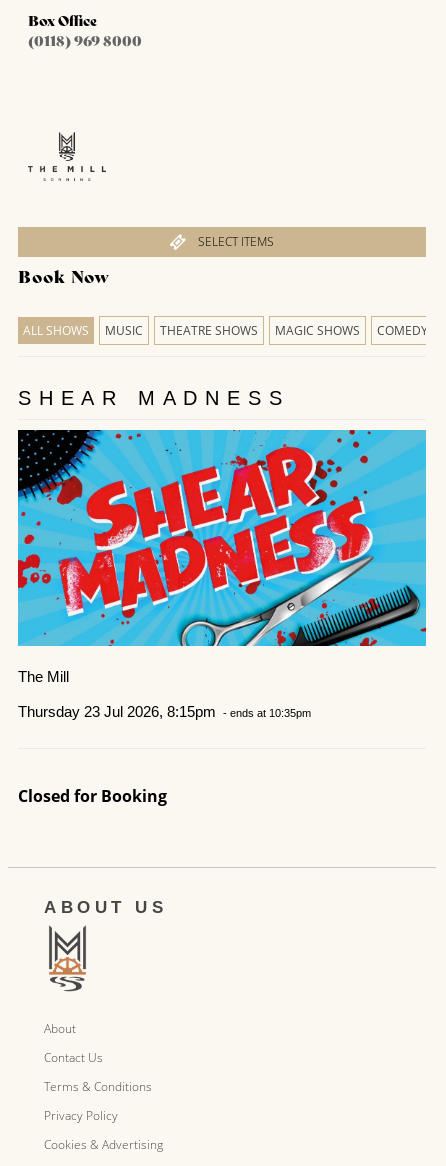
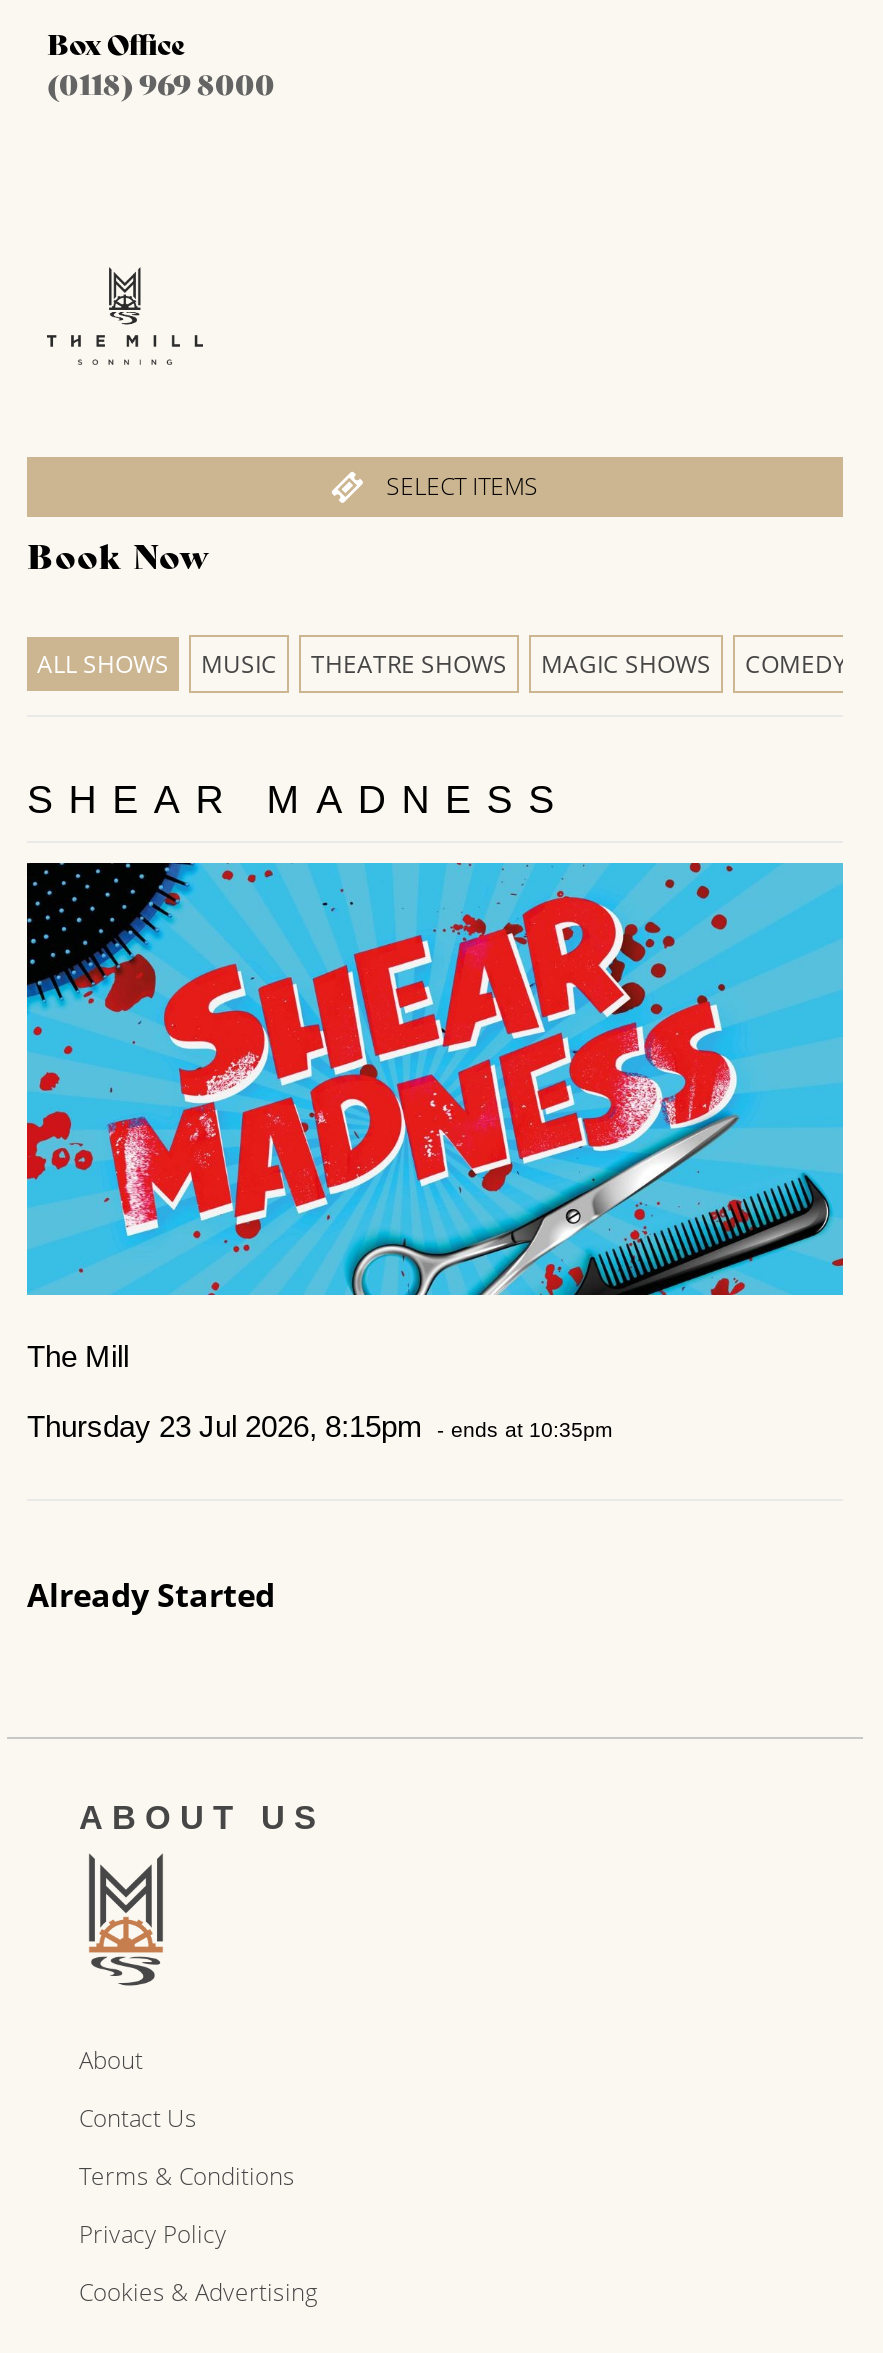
- Closed for Booking
+ Already Started
